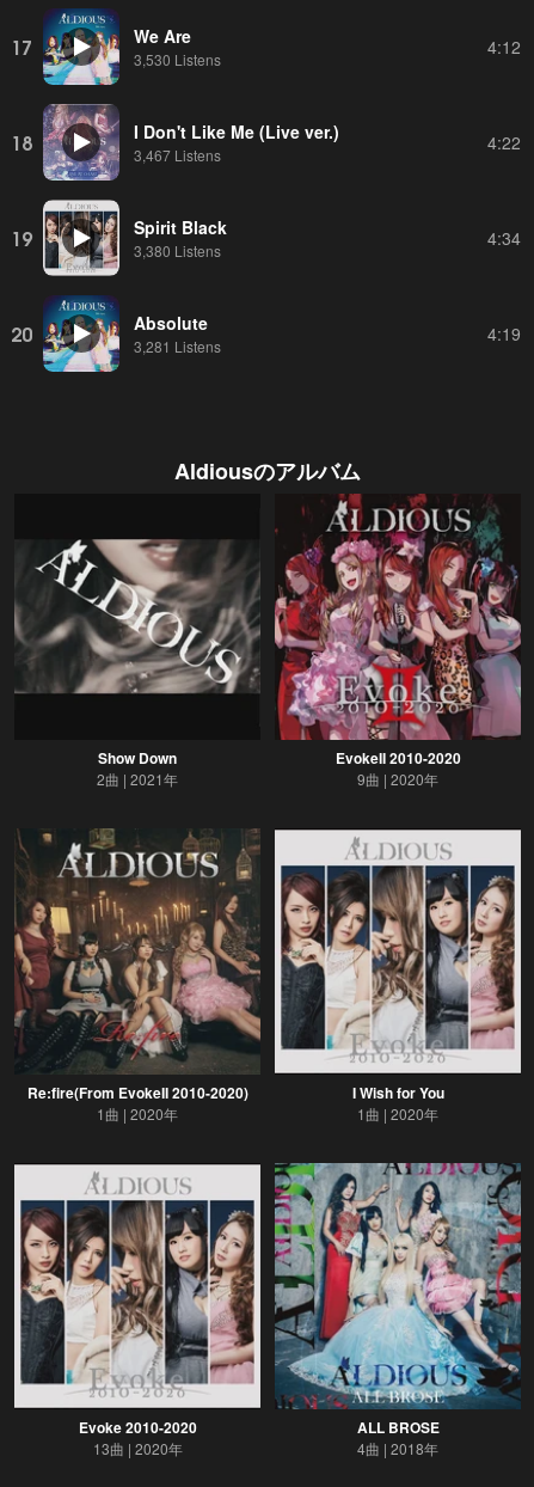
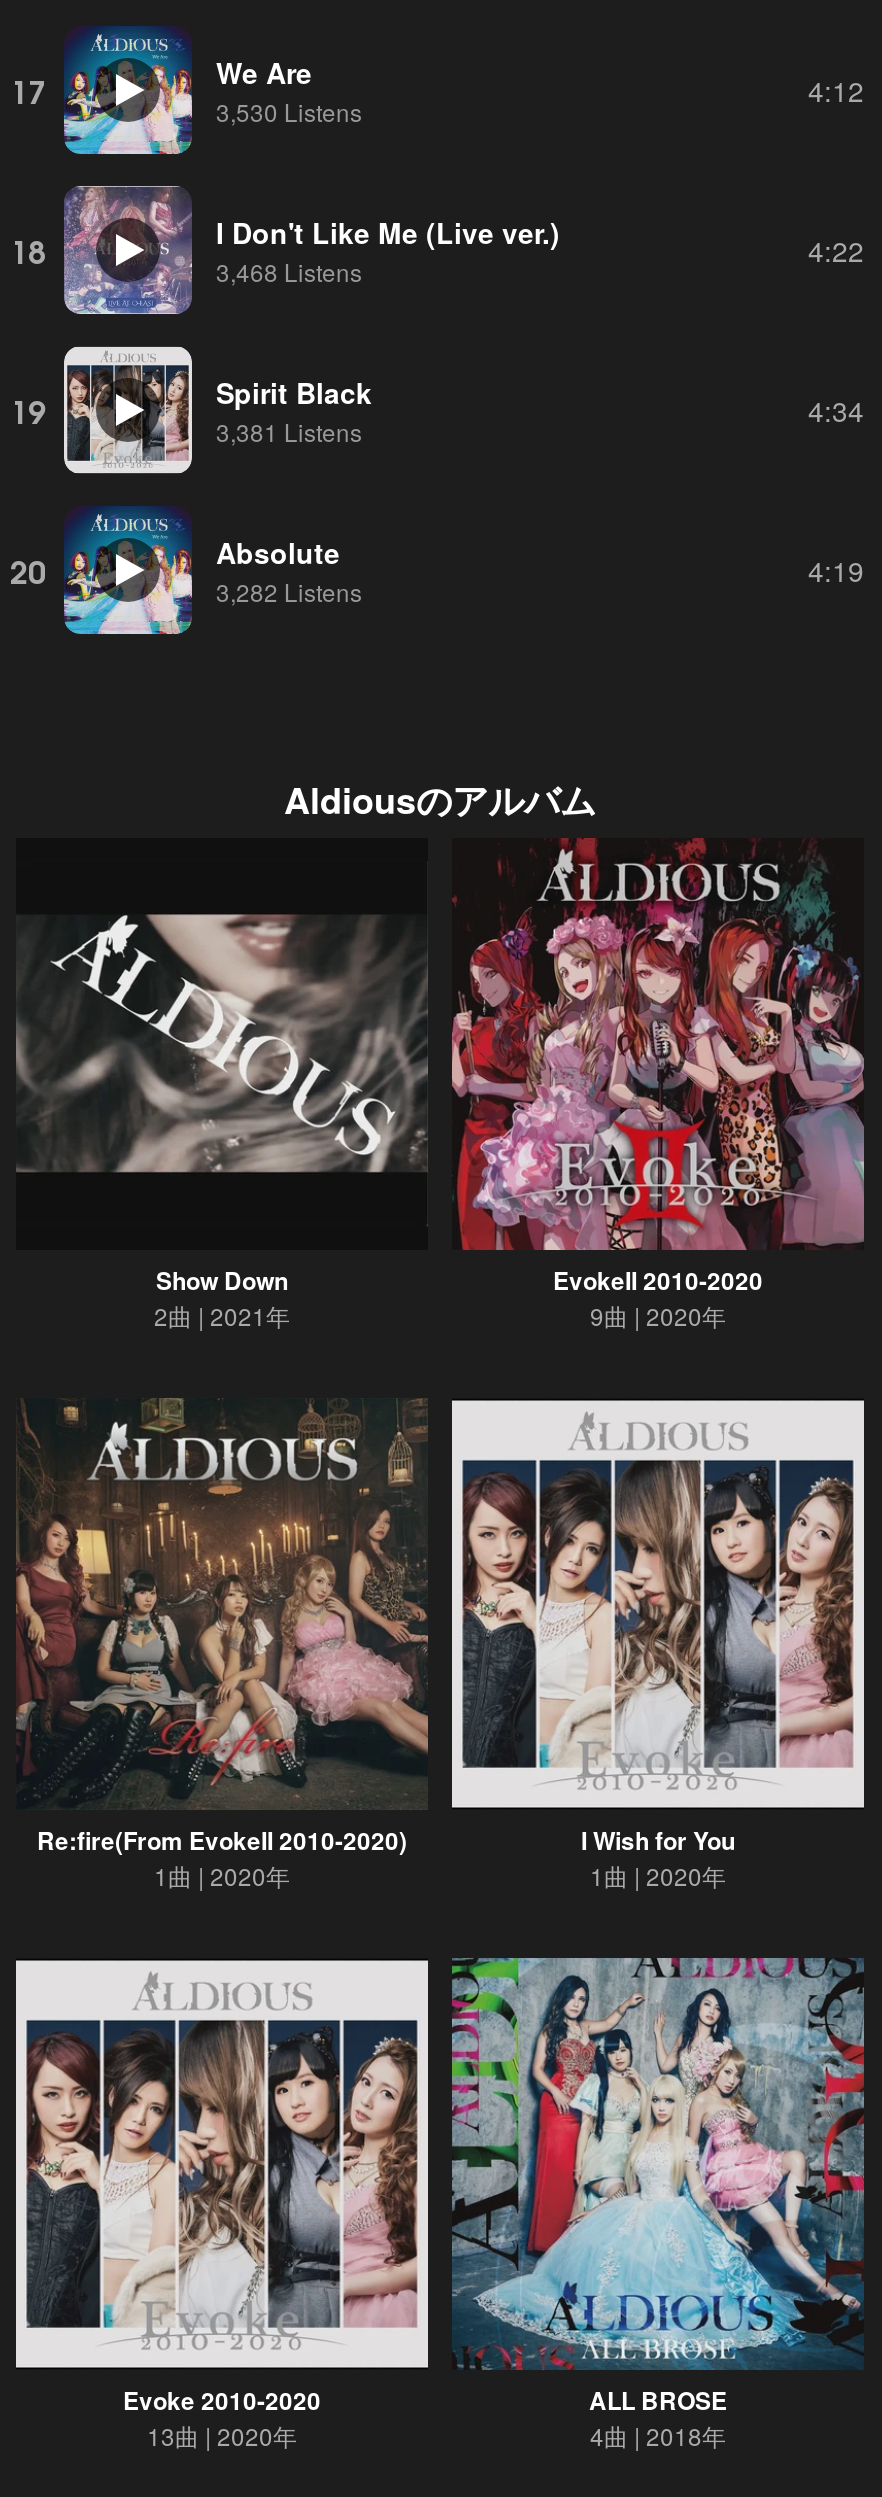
- 3,467 Listens
+ 3,468 Listens

- 3,380 Listens
+ 3,381 Listens

- 3,281 Listens
+ 3,282 Listens
